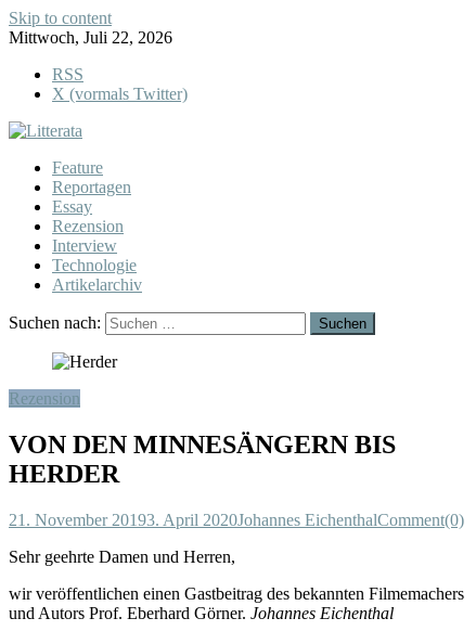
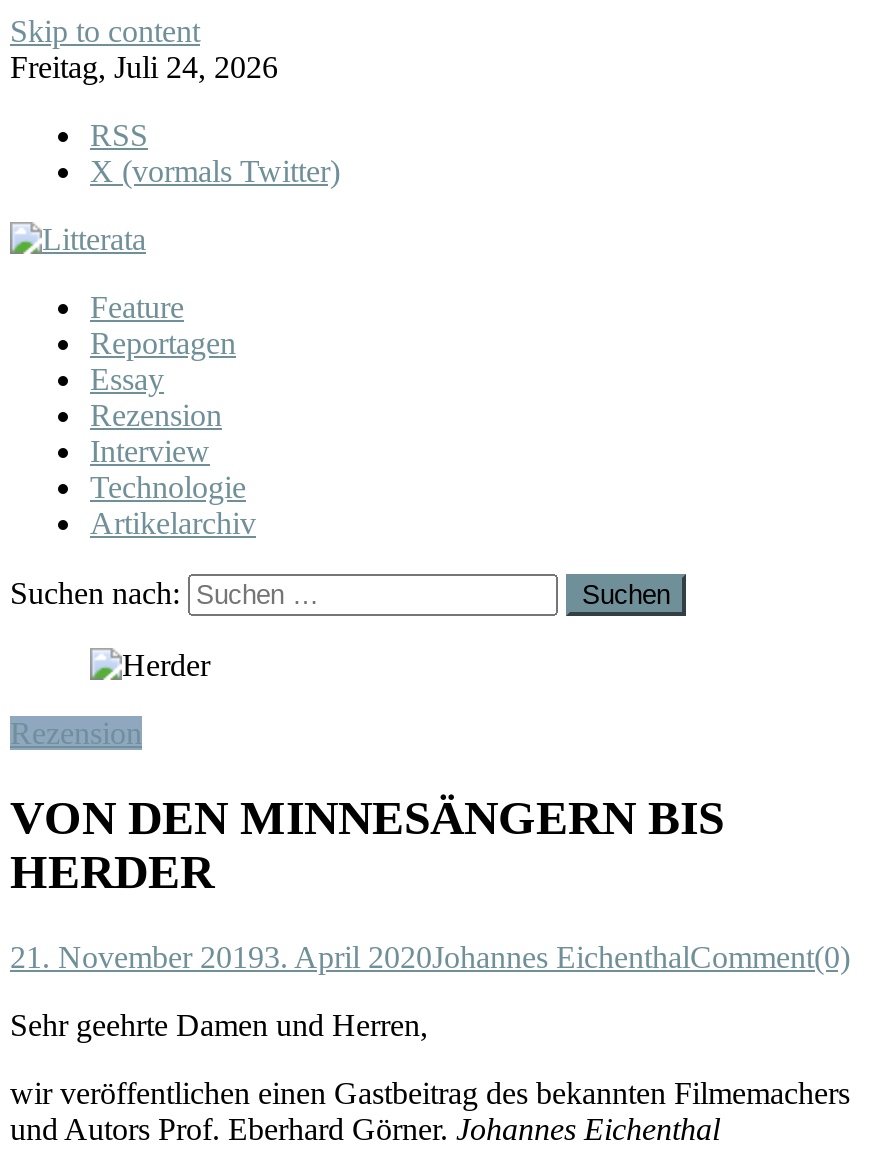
- Mittwoch, Juli 22, 2026
+ Freitag, Juli 24, 2026
